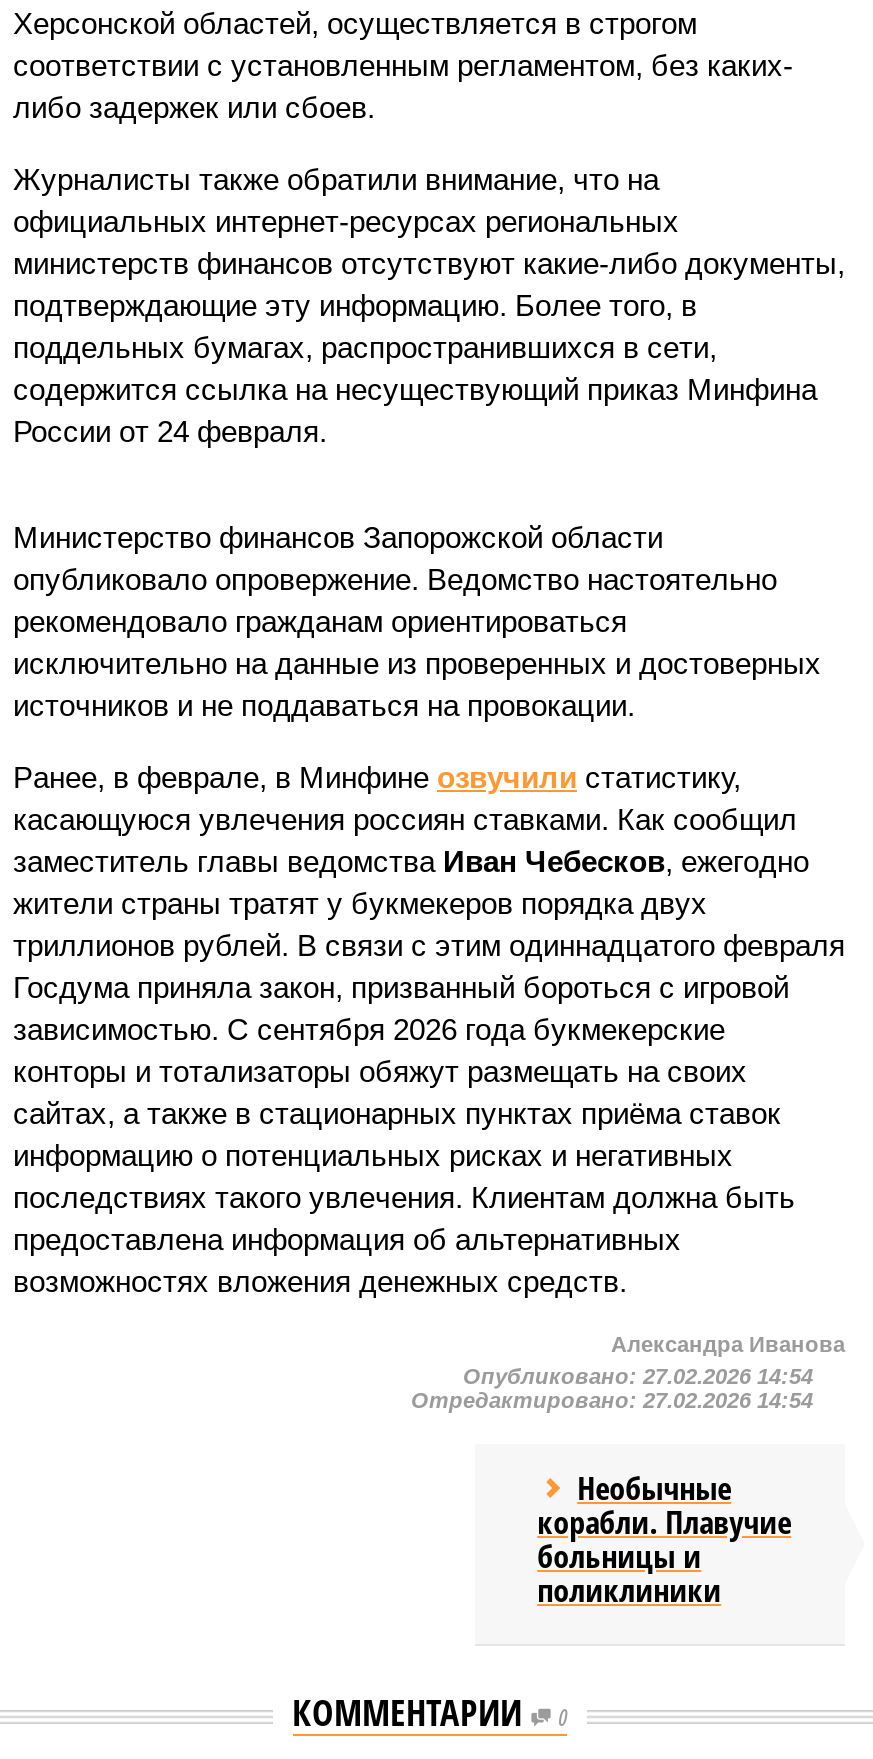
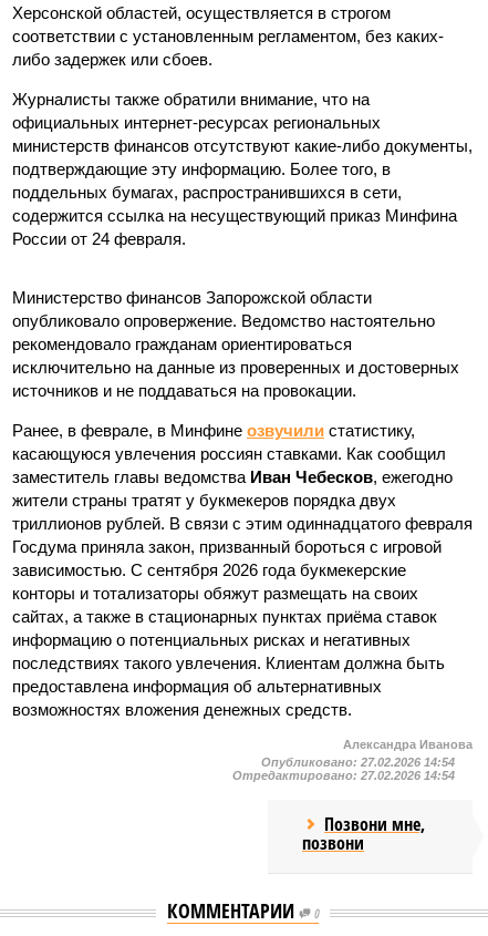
- Необычные
- корабли. Плавучие
- больницы и
- поликлиники
+ Позвони мне,
+ позвони
